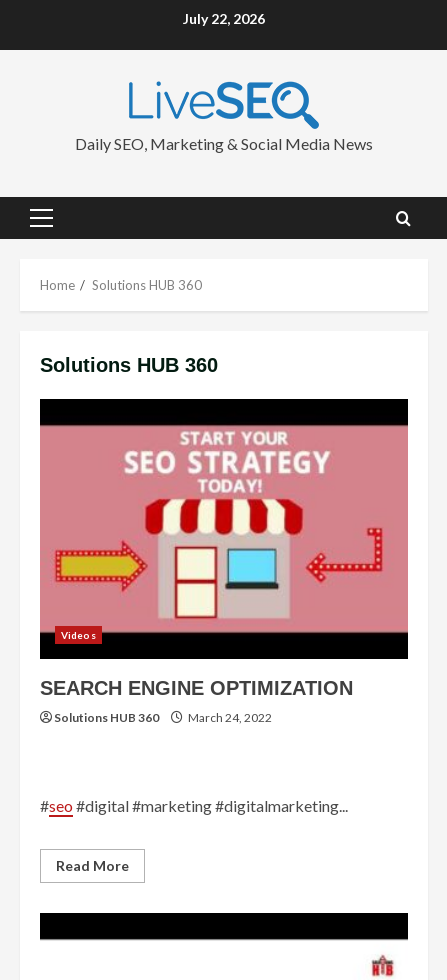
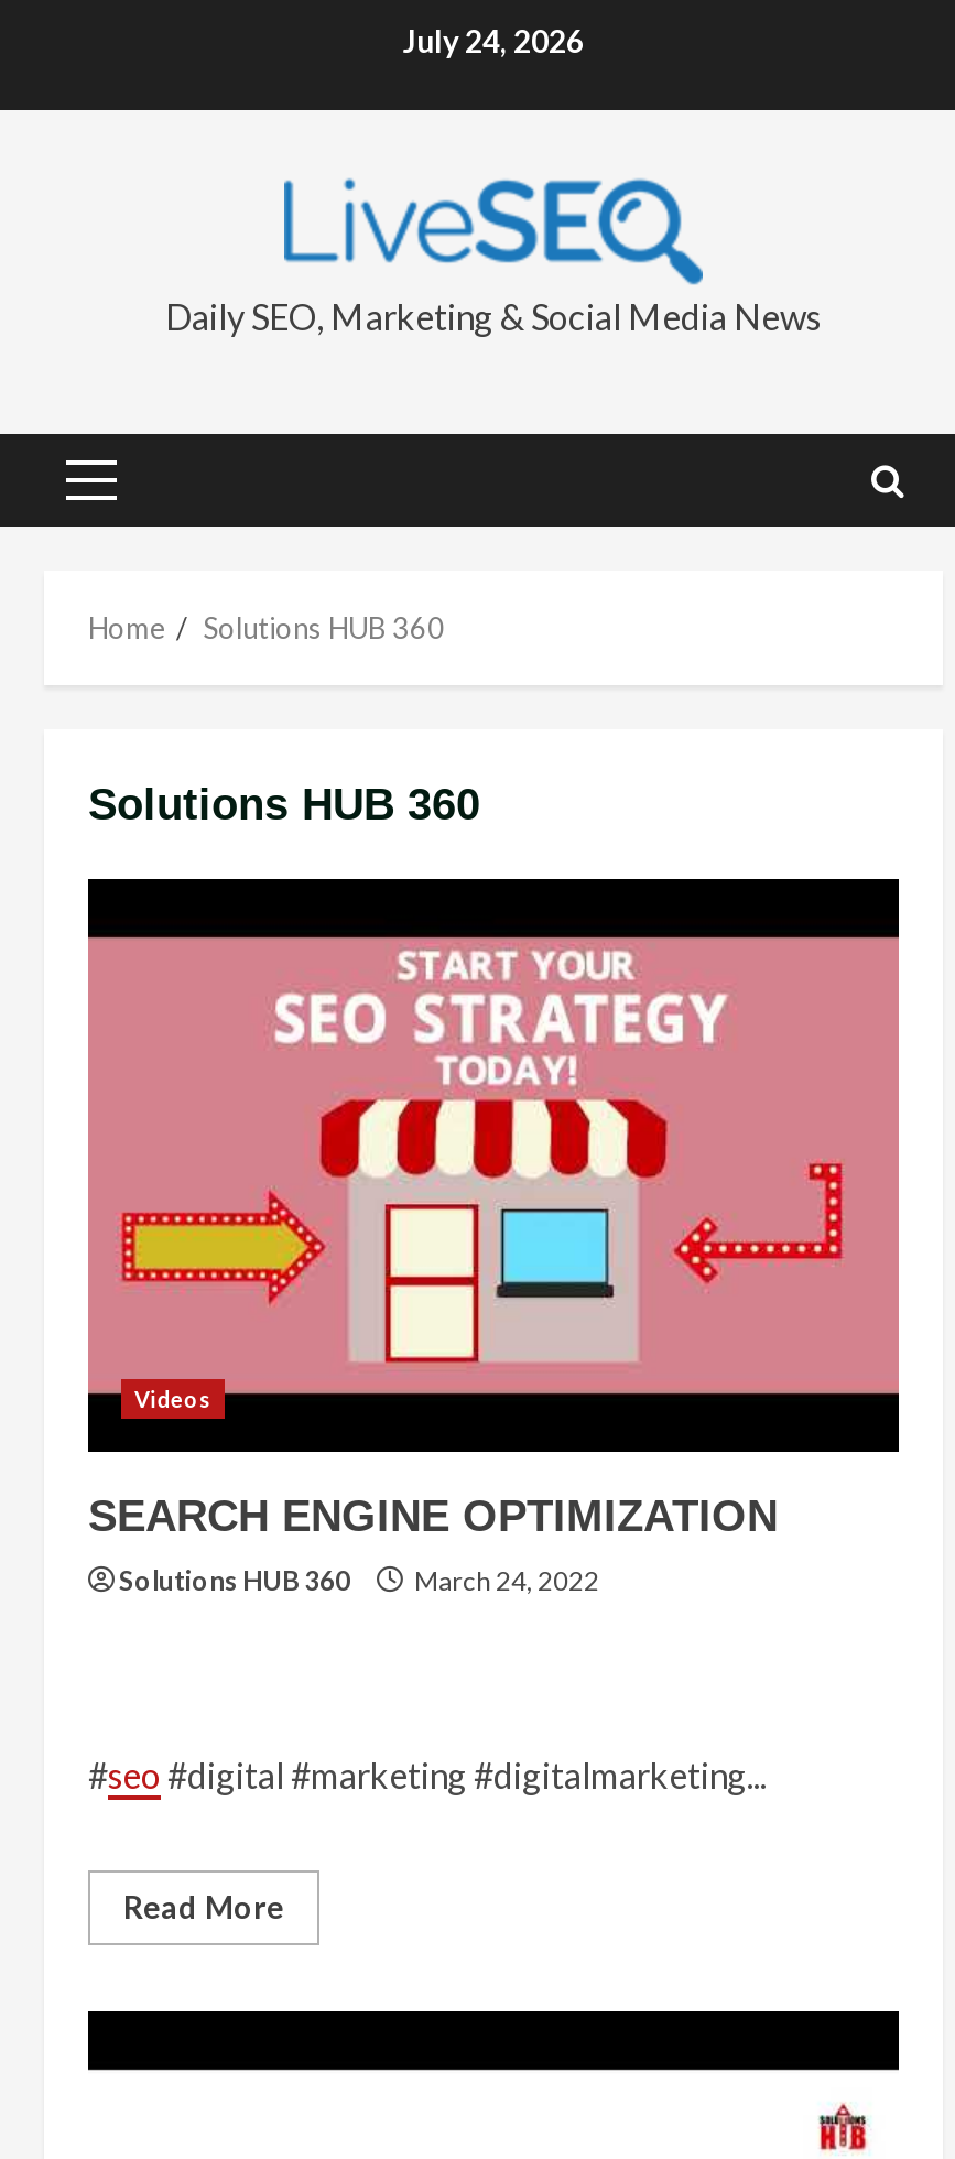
- July 22, 2026
+ July 24, 2026
